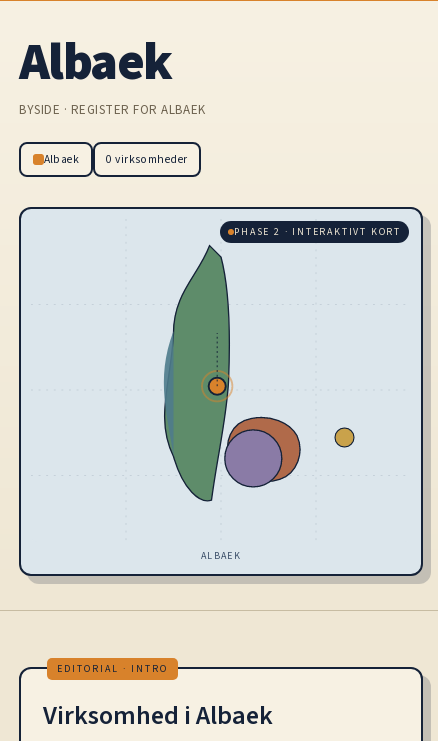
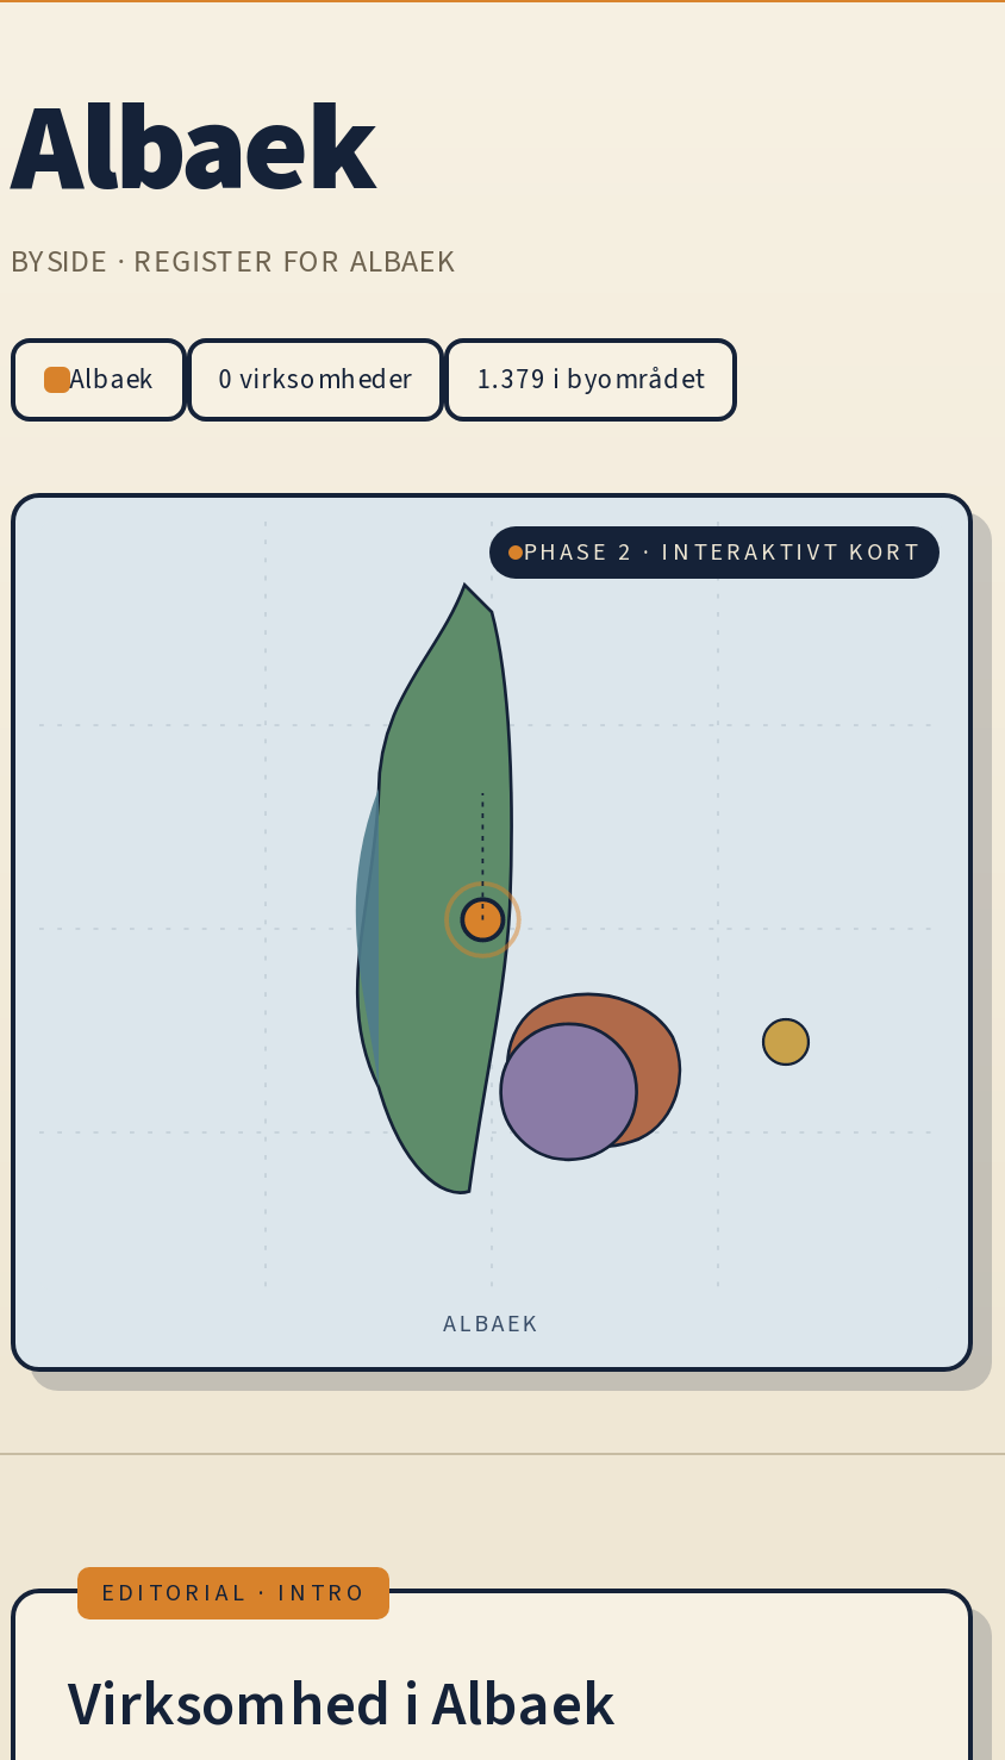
+ 1.379 i byområdet
